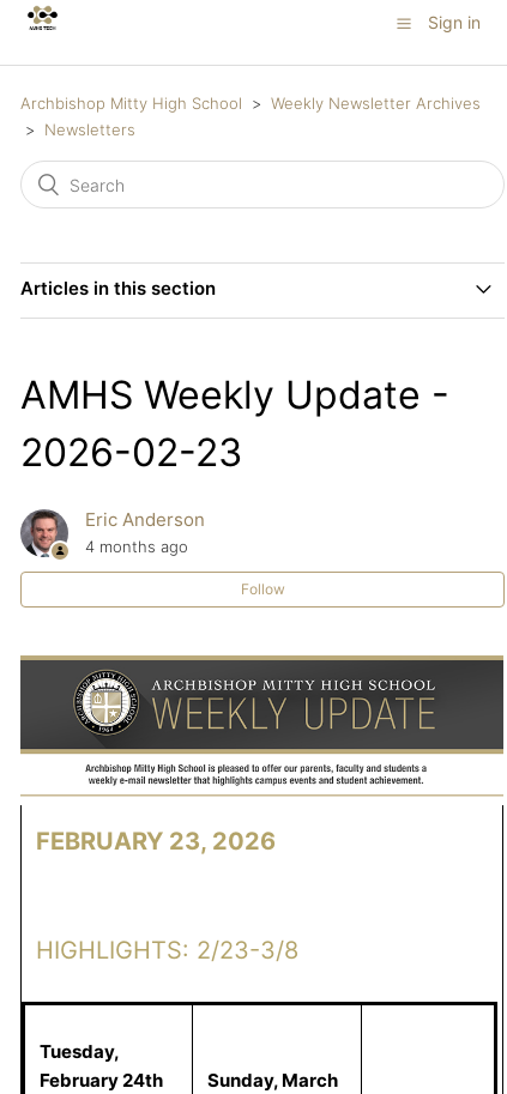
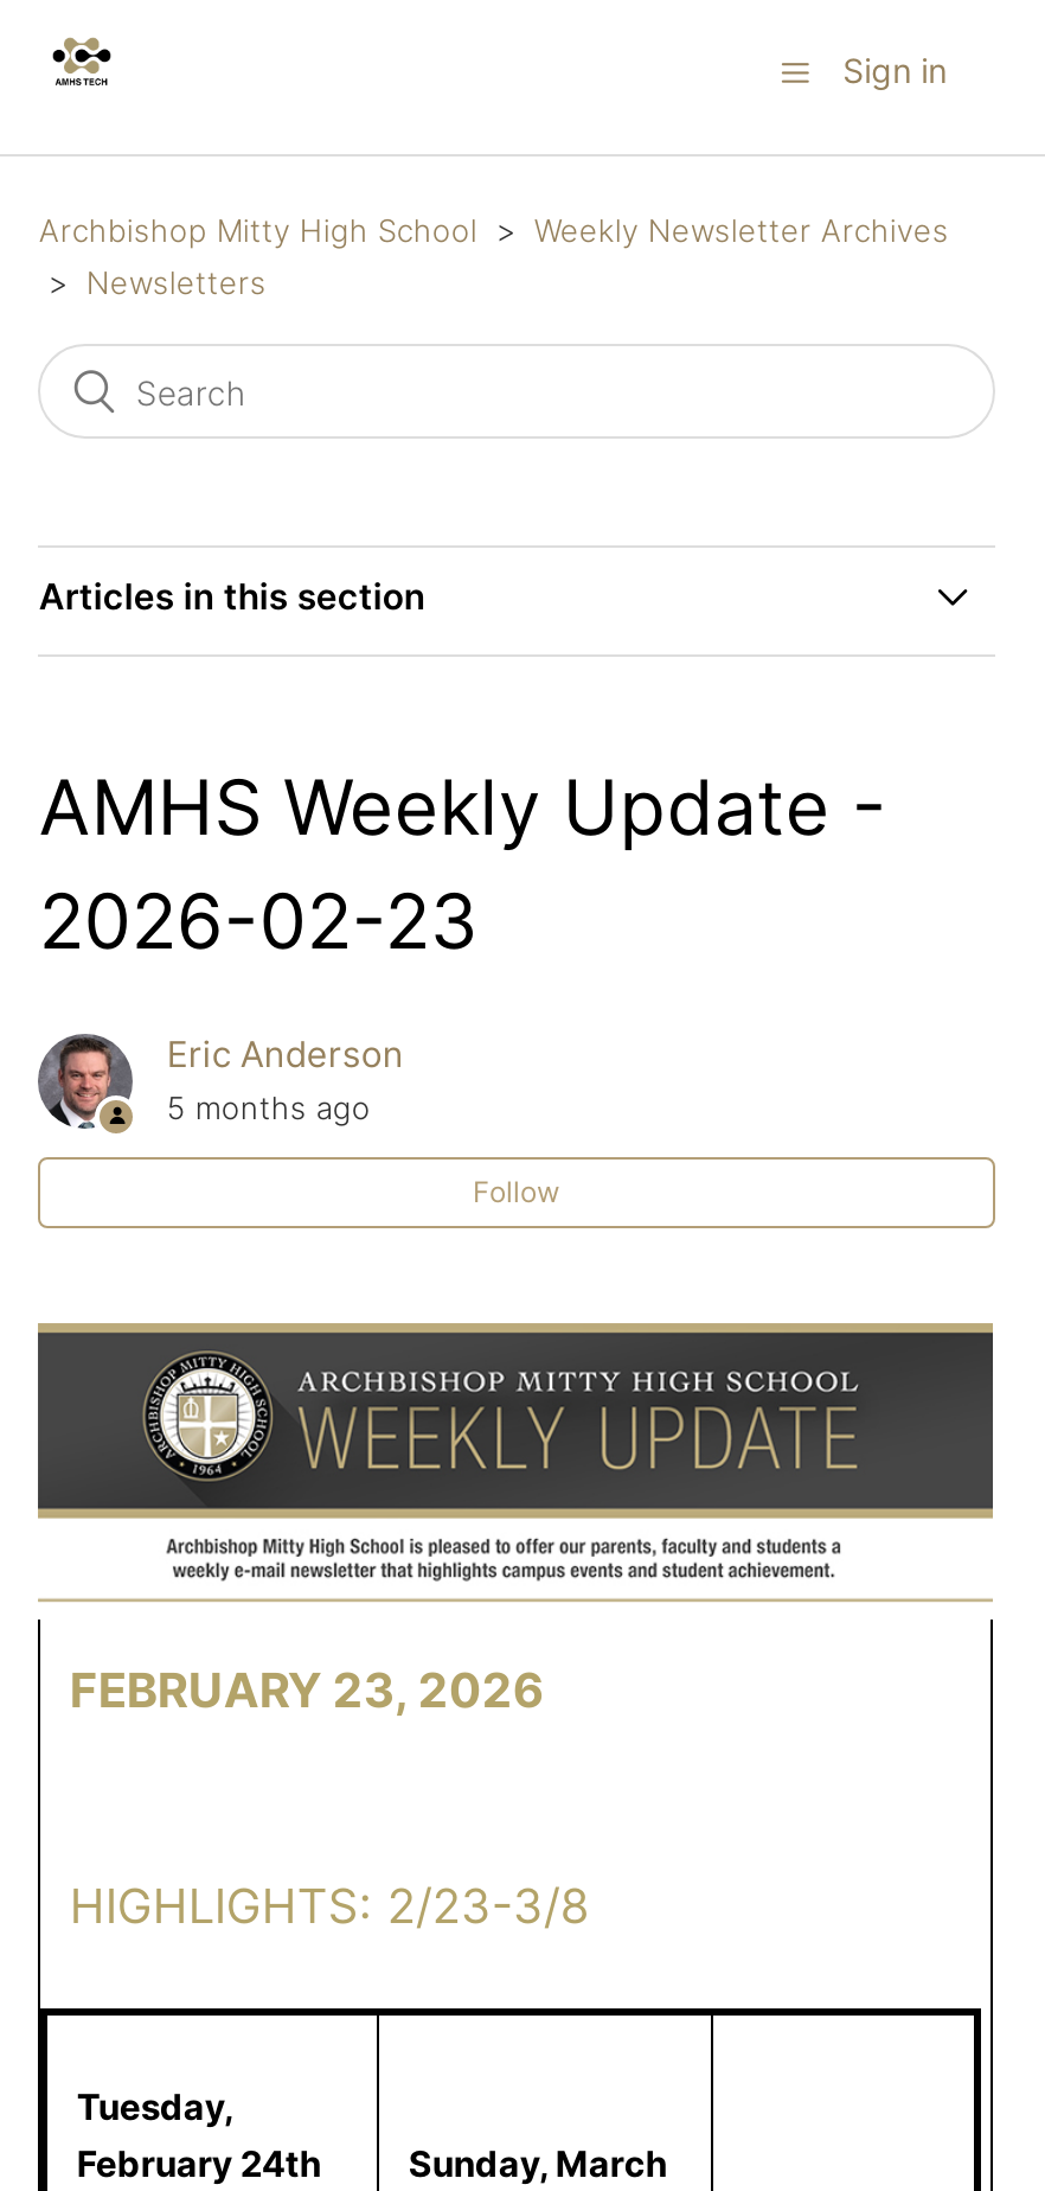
- 4 months ago
+ 5 months ago
